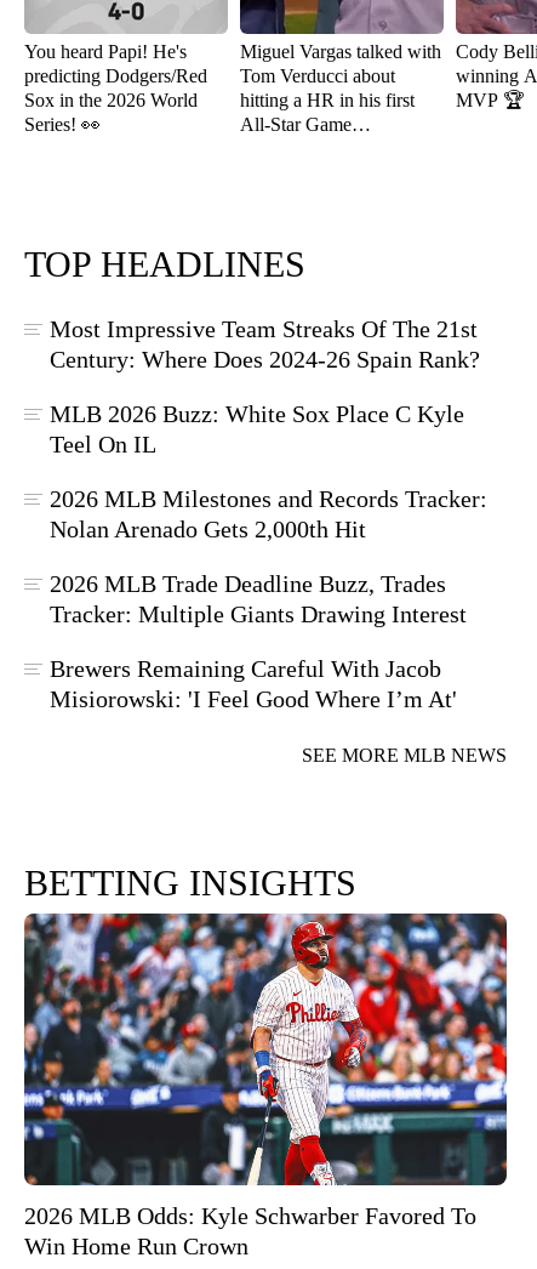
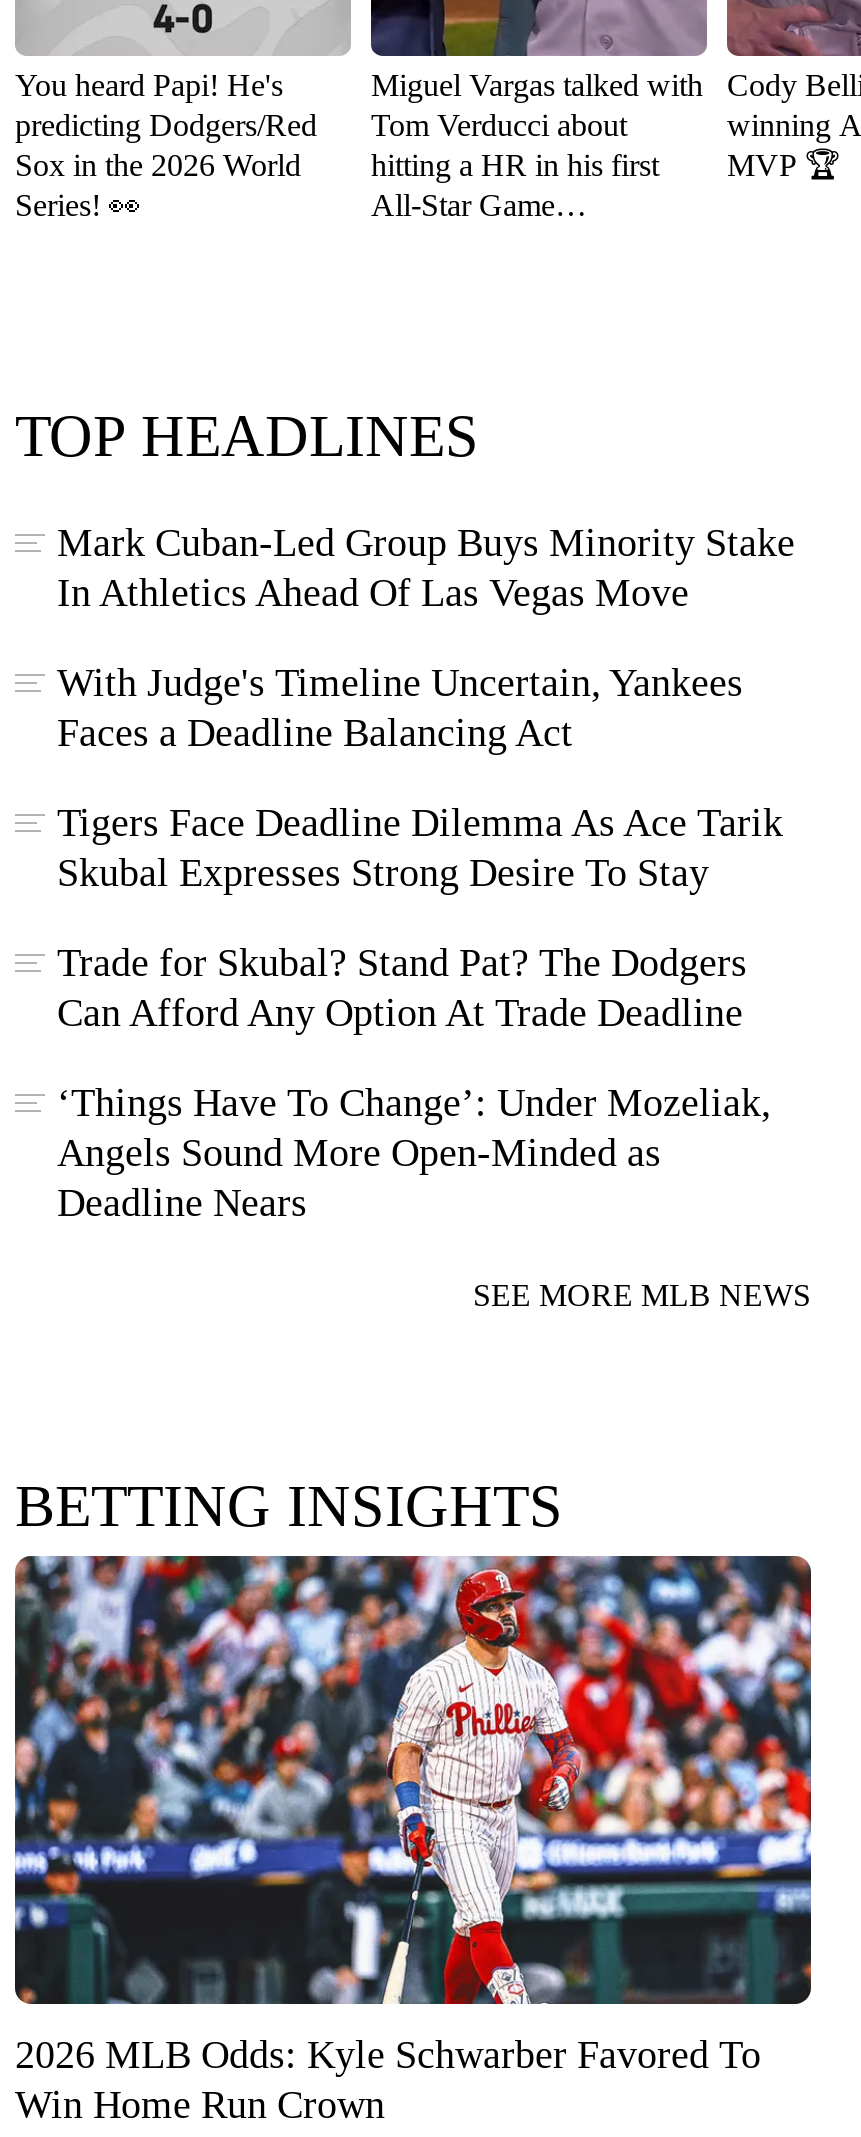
- Most Impressive Team Streaks Of The 21st
- Century: Where Does 2024-26 Spain Rank?
+ Mark Cuban-Led Group Buys Minority Stake
+ In Athletics Ahead Of Las Vegas Move

- MLB 2026 Buzz: White Sox Place C Kyle
- Teel On IL
+ With Judge's Timeline Uncertain, Yankees
+ Faces a Deadline Balancing Act

- 2026 MLB Milestones and Records Tracker:
- Nolan Arenado Gets 2,000th Hit
+ Tigers Face Deadline Dilemma As Ace Tarik
+ Skubal Expresses Strong Desire To Stay

- 2026 MLB Trade Deadline Buzz, Trades
- Tracker: Multiple Giants Drawing Interest
+ Trade for Skubal? Stand Pat? The Dodgers
+ Can Afford Any Option At Trade Deadline

- Brewers Remaining Careful With Jacob
- Misiorowski: 'I Feel Good Where I’m At'
+ ‘Things Have To Change’: Under Mozeliak,
+ Angels Sound More Open-Minded as
+ Deadline Nears
